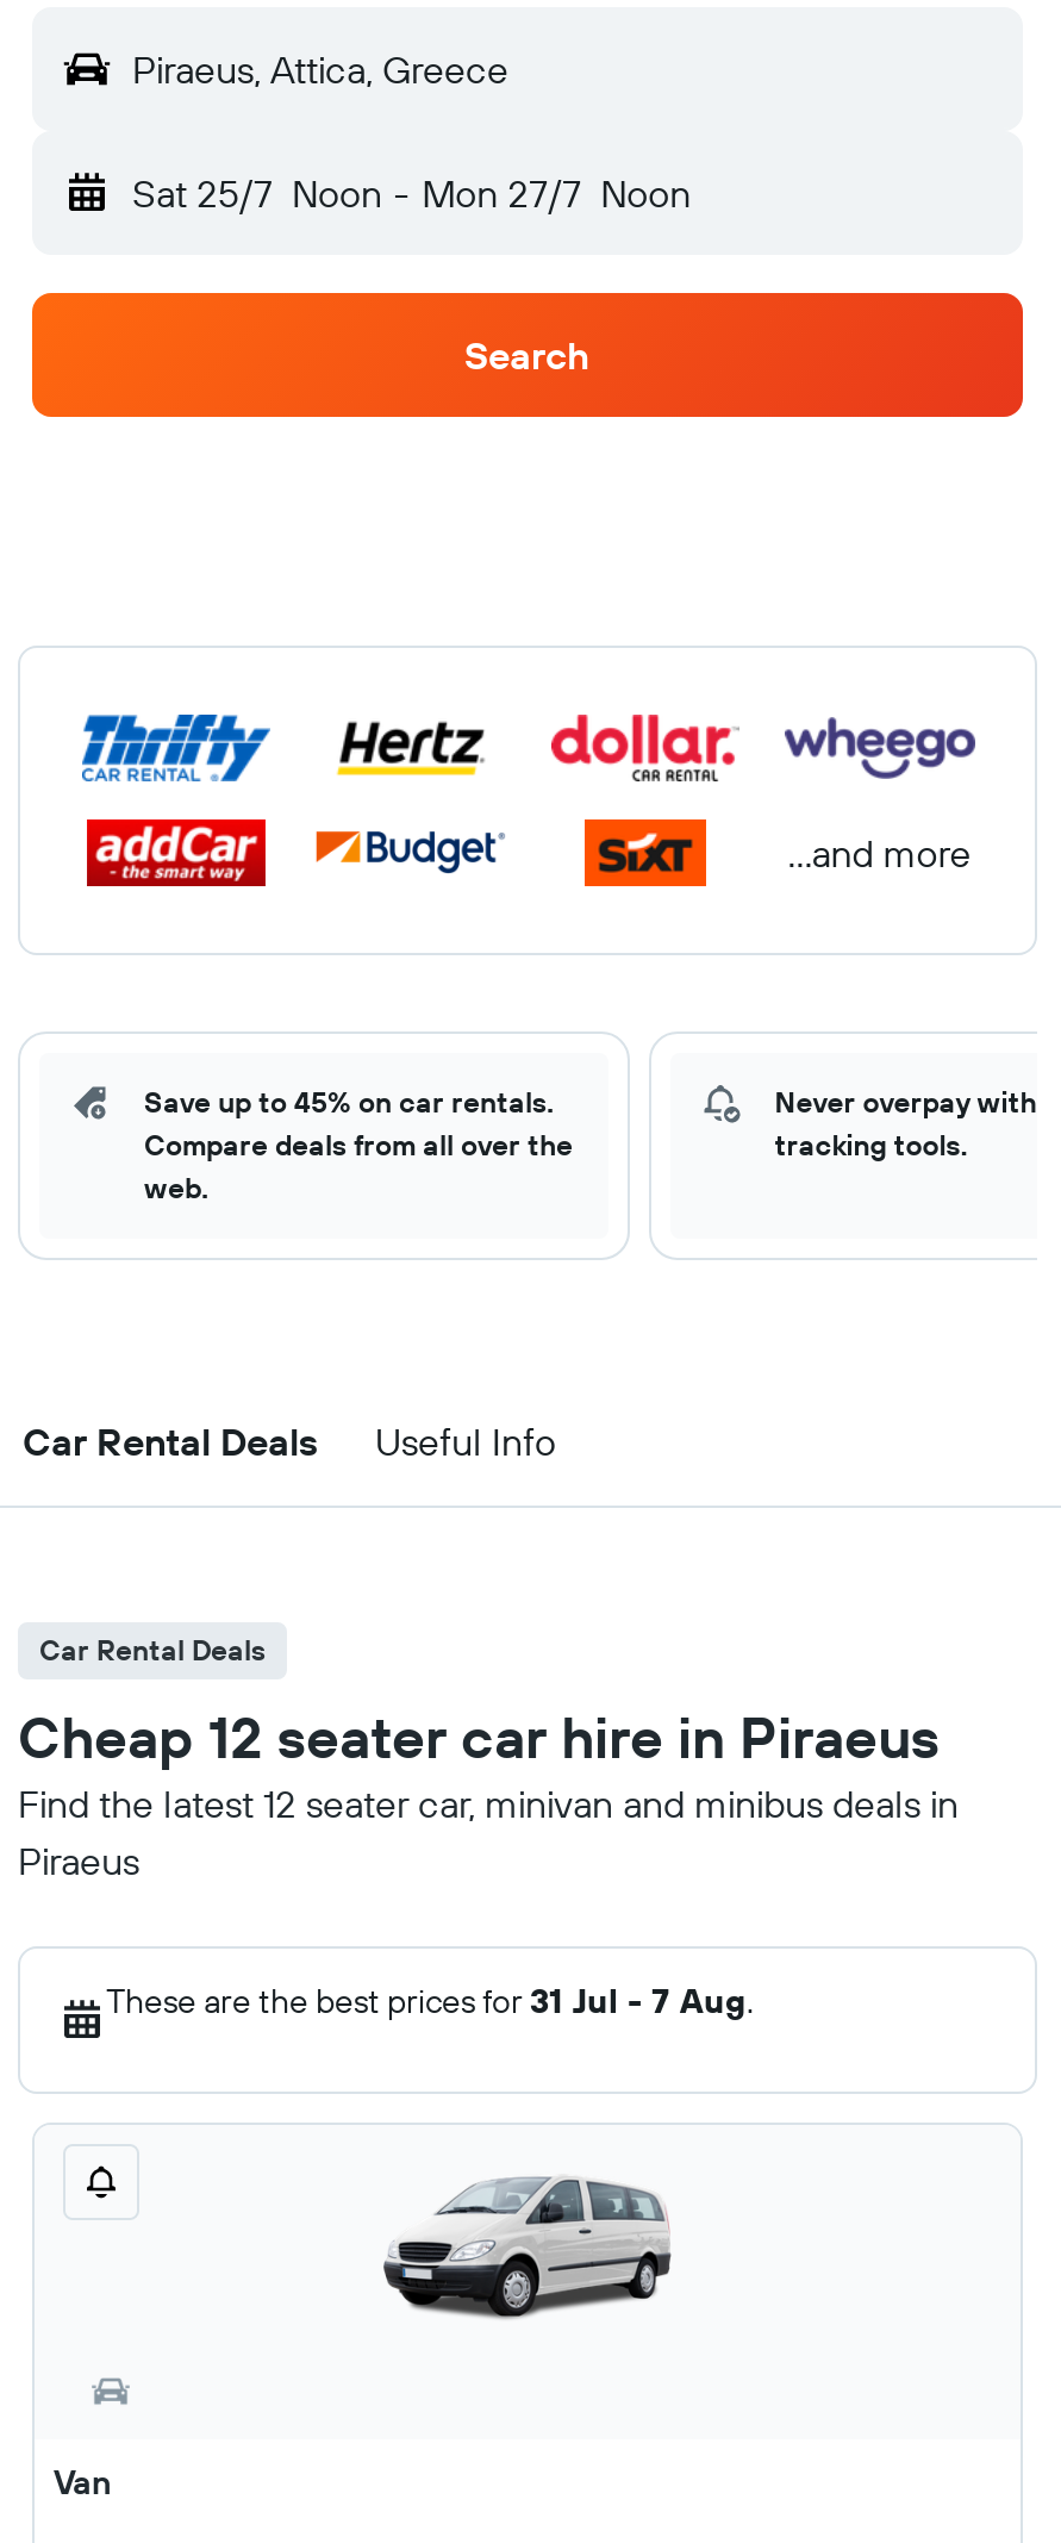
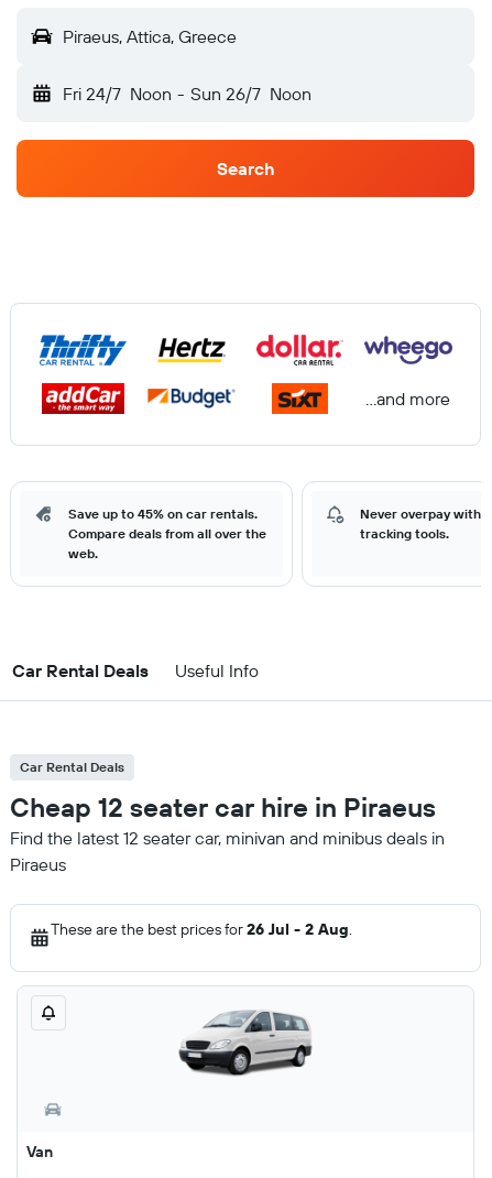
- Sat 25/7 Noon - Mon 27/7 Noon
+ Fri 24/7 Noon - Sun 26/7 Noon

- These are the best prices for 31 Jul - 7 Aug.
+ These are the best prices for 26 Jul - 2 Aug.
